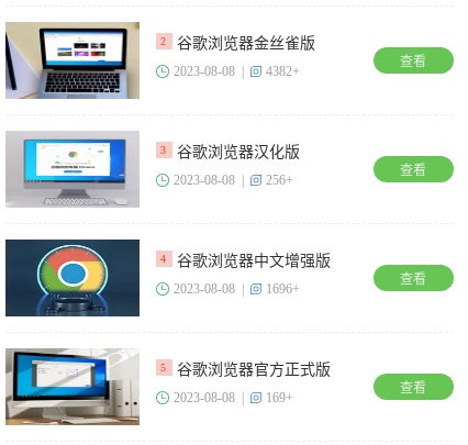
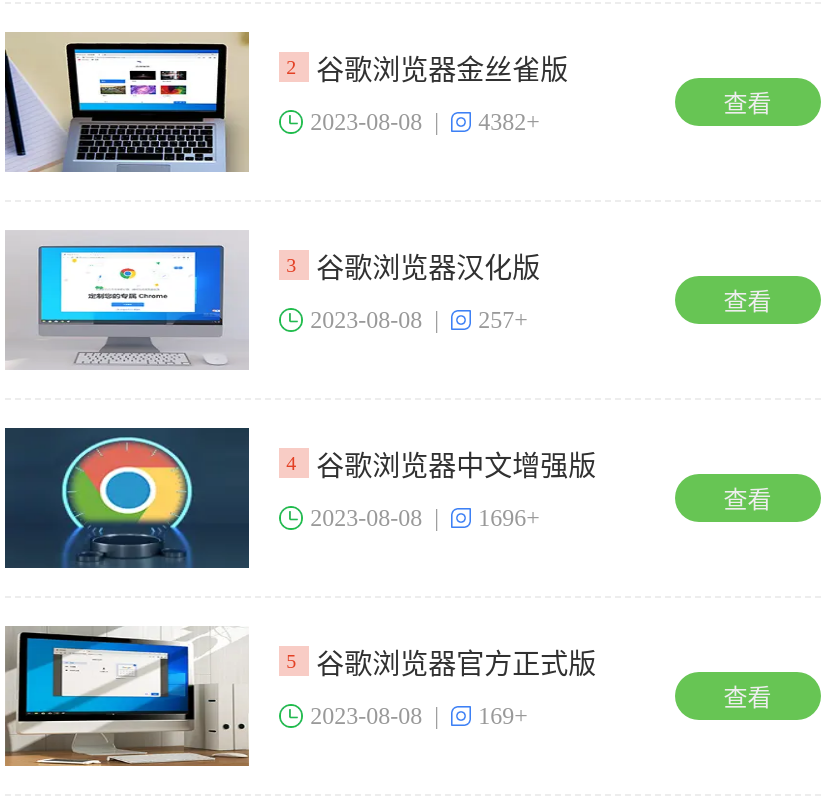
- 256+
+ 257+
